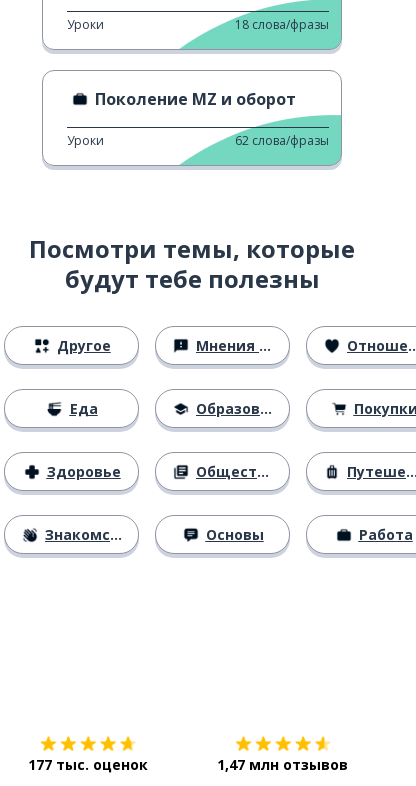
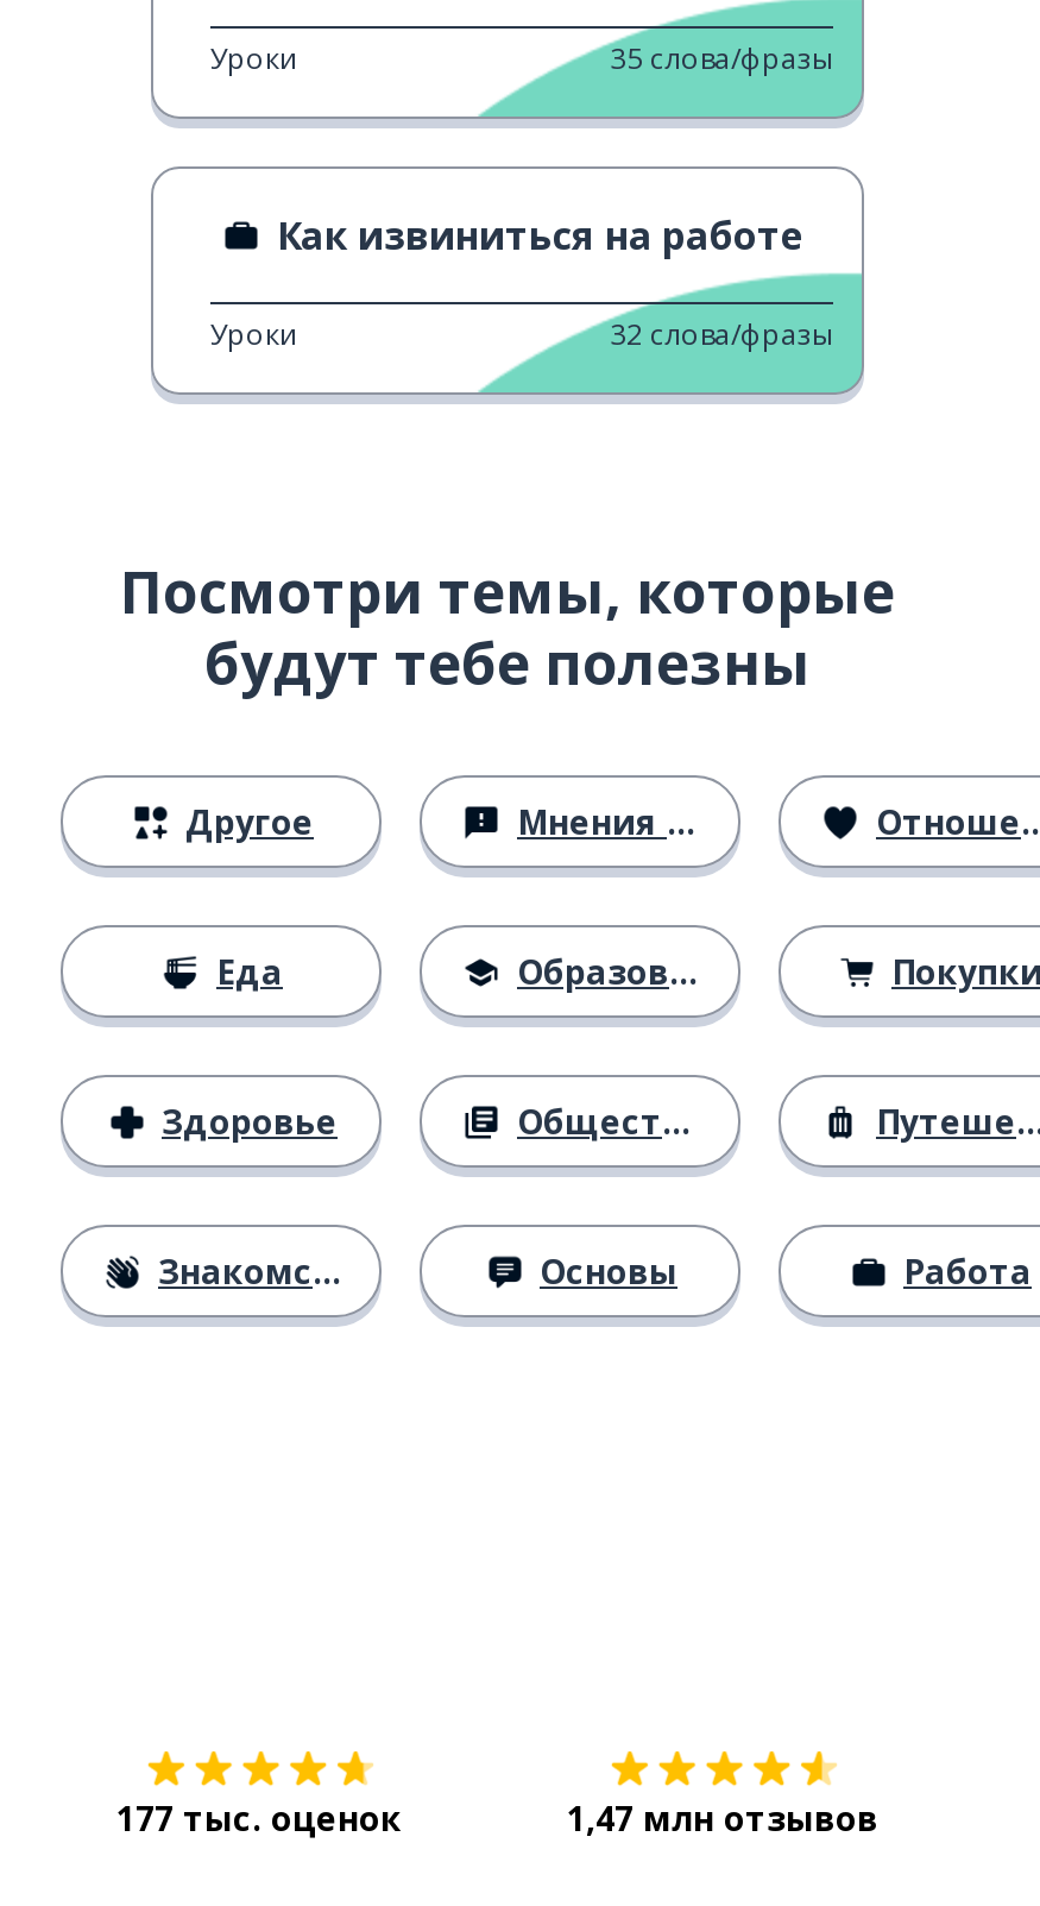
- 18 слова/фразы
+ 35 слова/фразы

- Поколение MZ и оборот
+ Как извиниться на работе

- 62 слова/фразы
+ 32 слова/фразы
